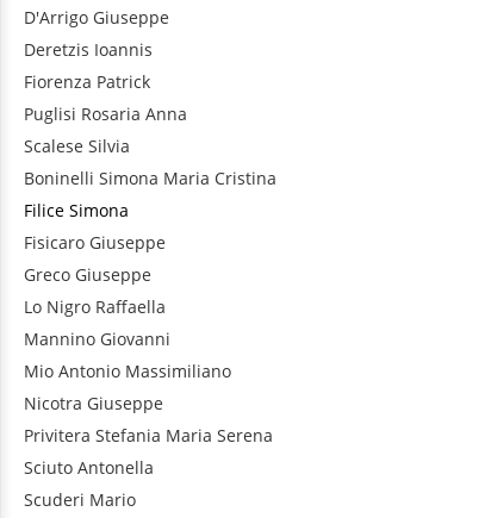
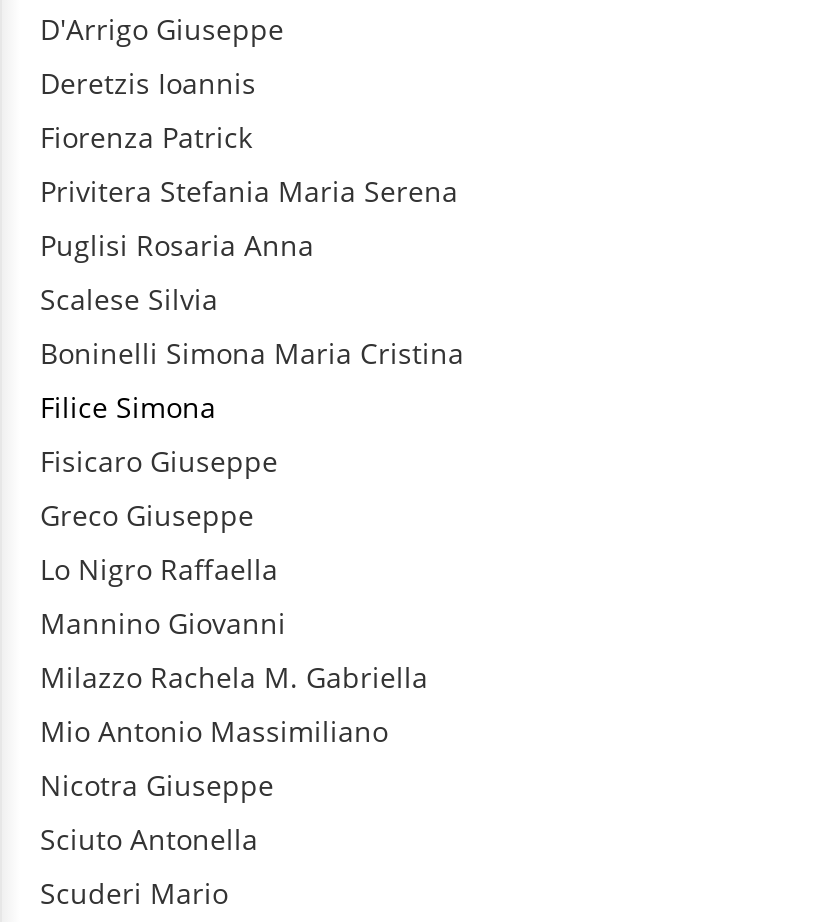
+ Milazzo Rachela M. Gabriella

moved down: Mio Antonio Massimiliano | Nicotra Giuseppe

moved up: Privitera Stefania Maria Serena
